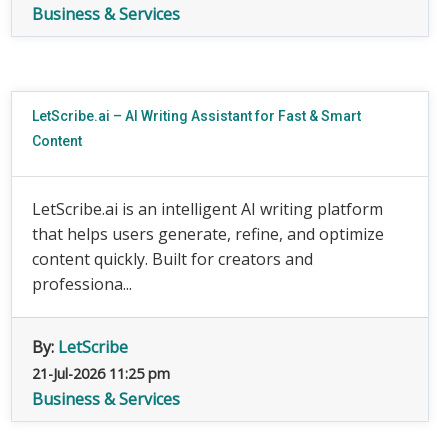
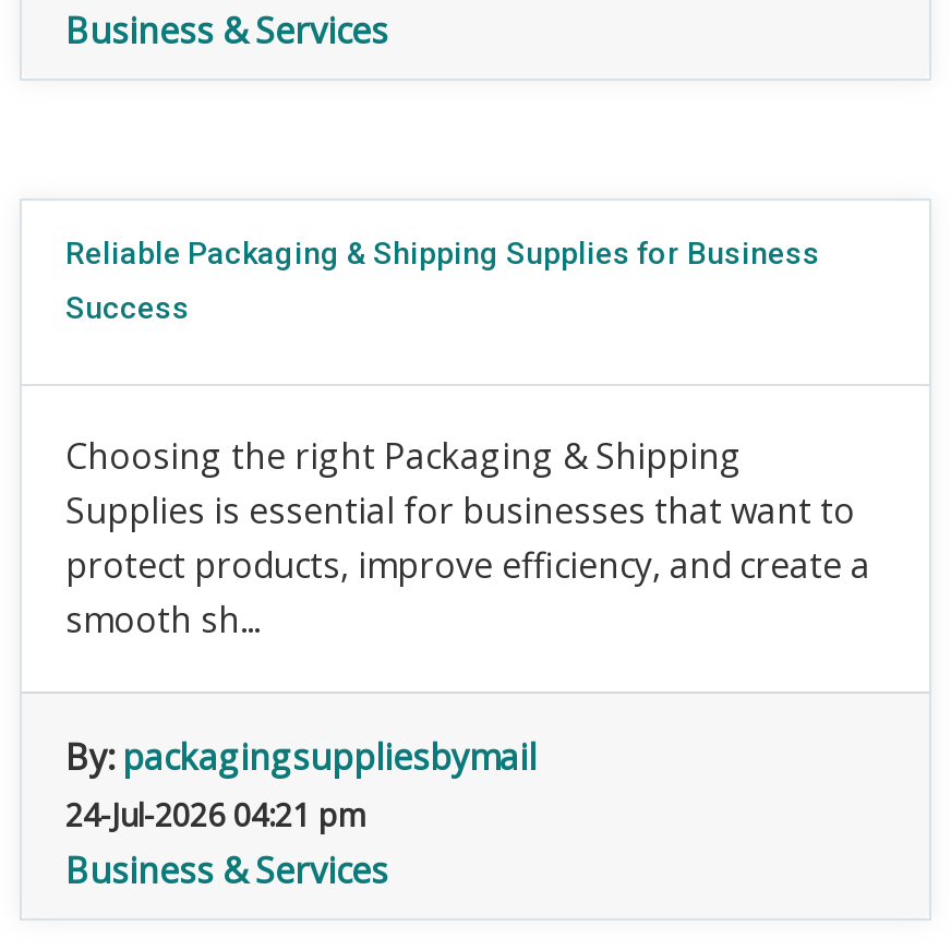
- LetScribe.ai – AI Writing Assistant for Fast & Smart
+ Reliable Packaging & Shipping Supplies for Business

- Content
+ Success

- LetScribe.ai is an intelligent AI writing platform
- that helps users generate, refine, and optimize
- content quickly. Built for creators and
- professiona...
+ Choosing the right Packaging & Shipping
+ Supplies is essential for businesses that want to
+ protect products, improve efficiency, and create a
+ smooth sh...

- By: LetScribe
- 21-Jul-2026 11:25 pm
+ By: packagingsuppliesbymail
+ 24-Jul-2026 04:21 pm
